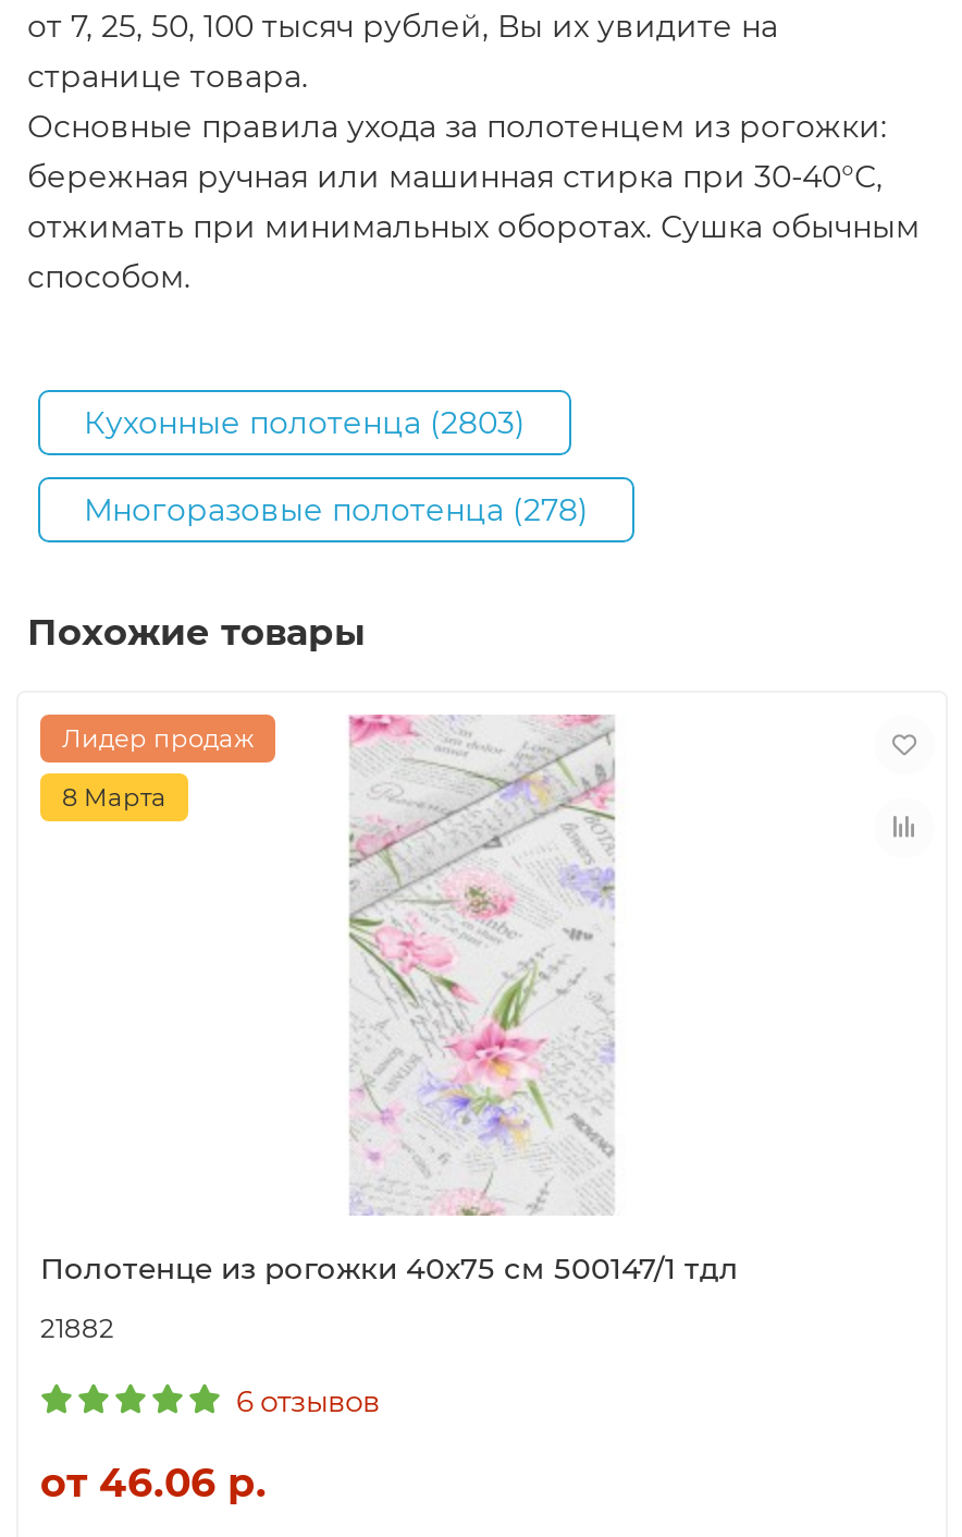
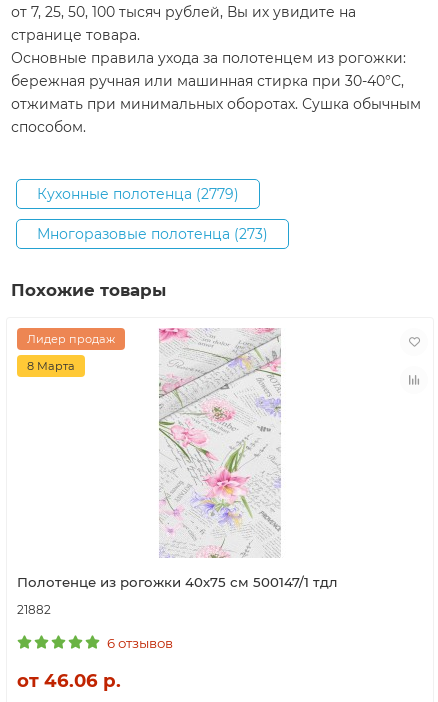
- Кухонные полотенца (2803)
+ Кухонные полотенца (2779)

- Многоразовые полотенца (278)
+ Многоразовые полотенца (273)
